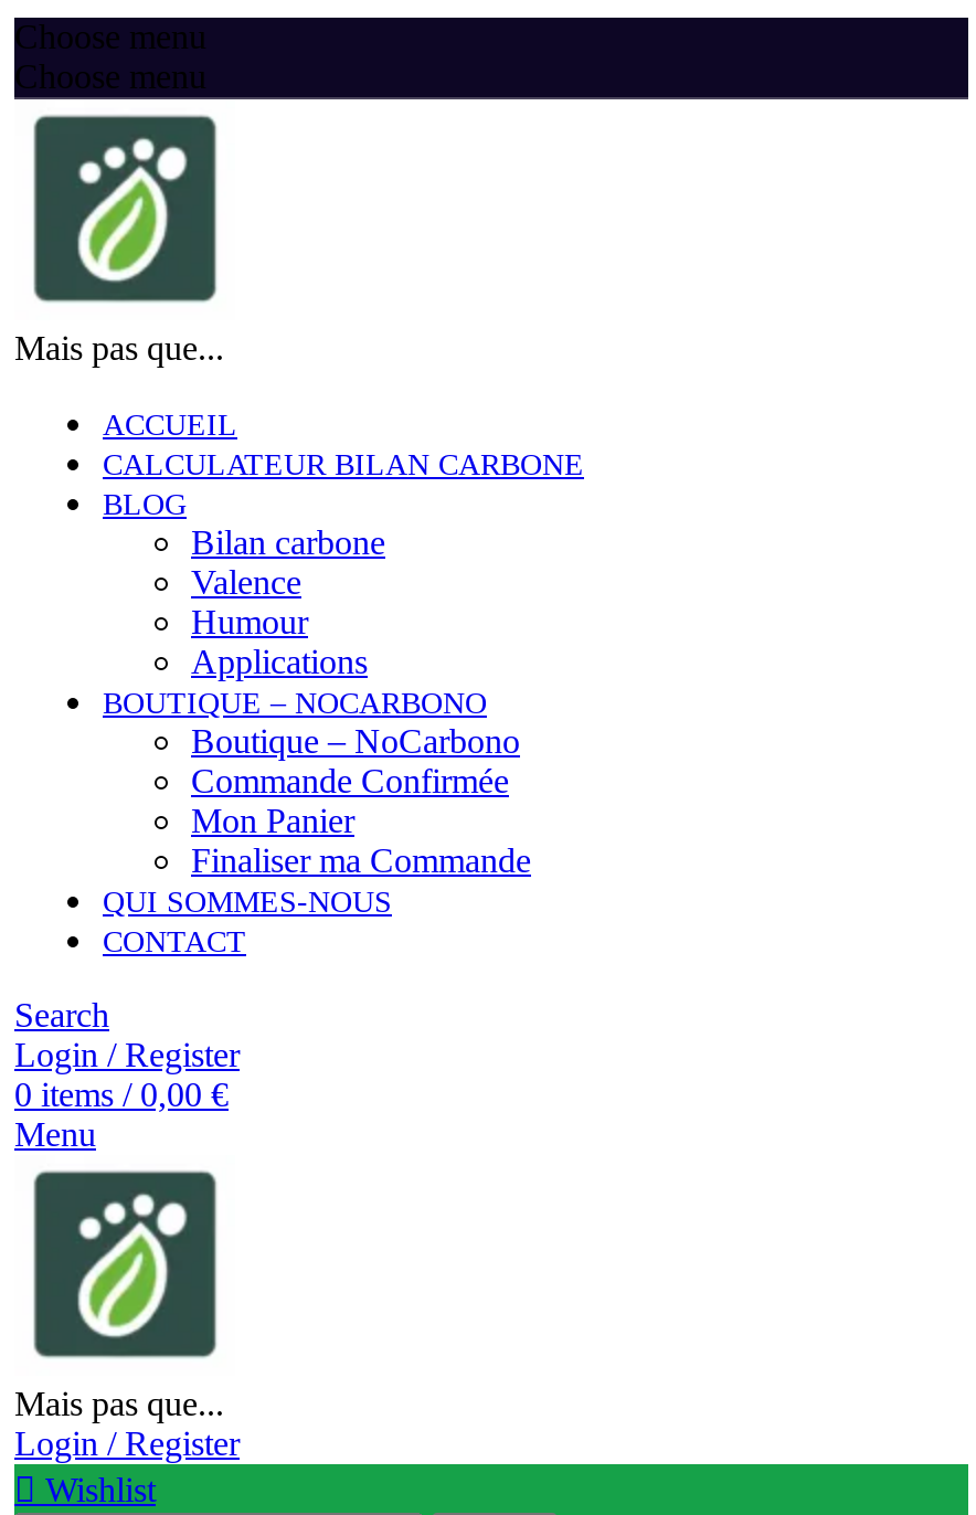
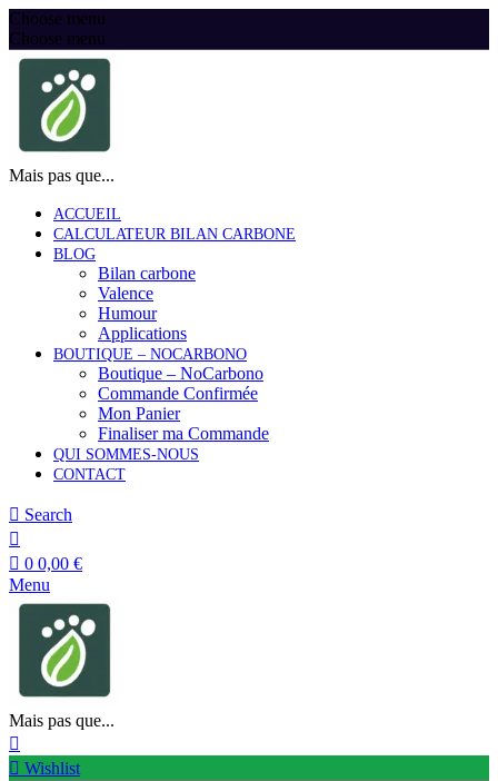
- Login / Register
- 0 items / 0,00 €
+ 0 0,00 €

- Login / Register
